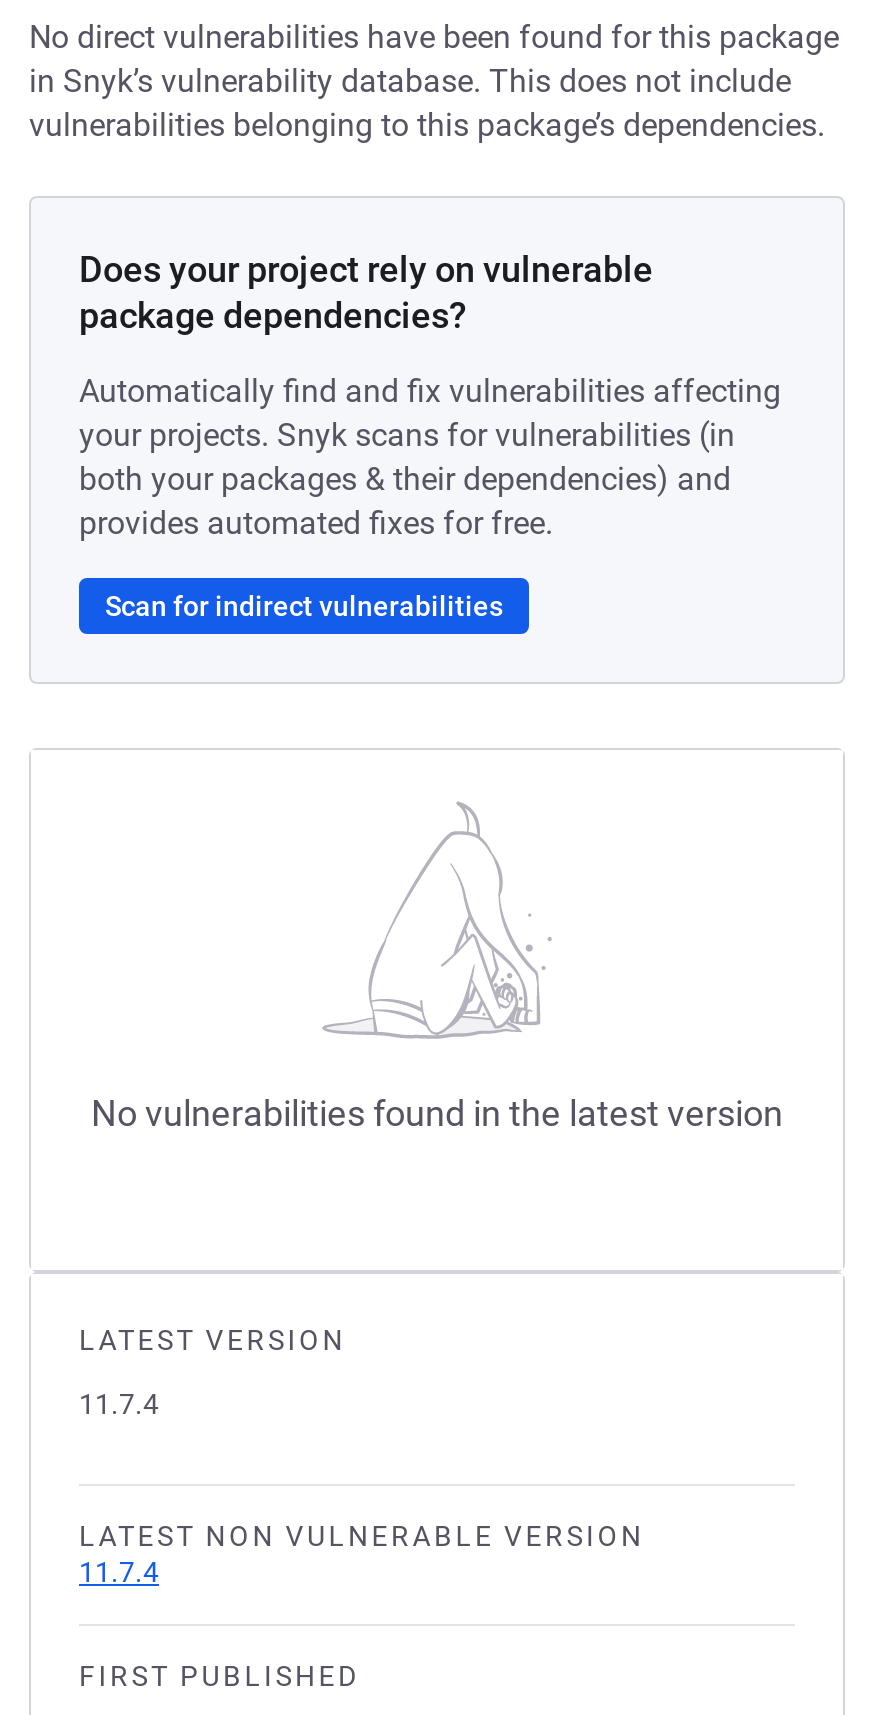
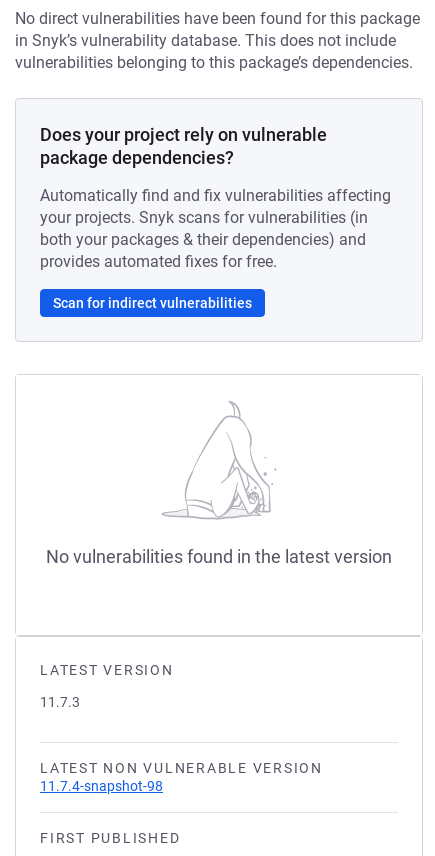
- 11.7.4
+ 11.7.3

- 11.7.4
+ 11.7.4-snapshot-98
